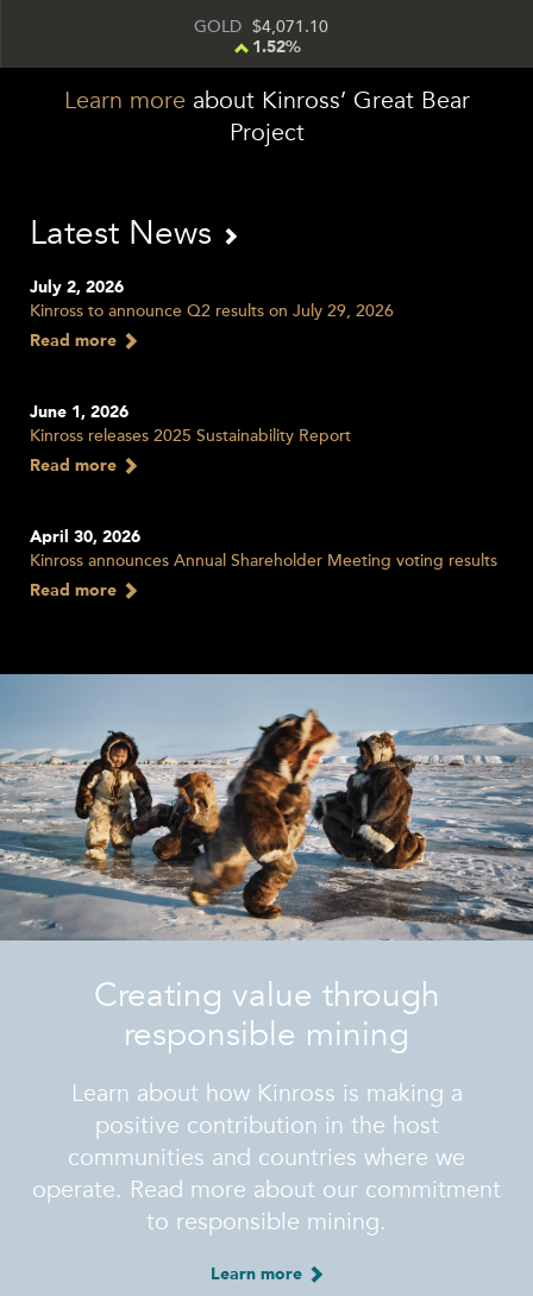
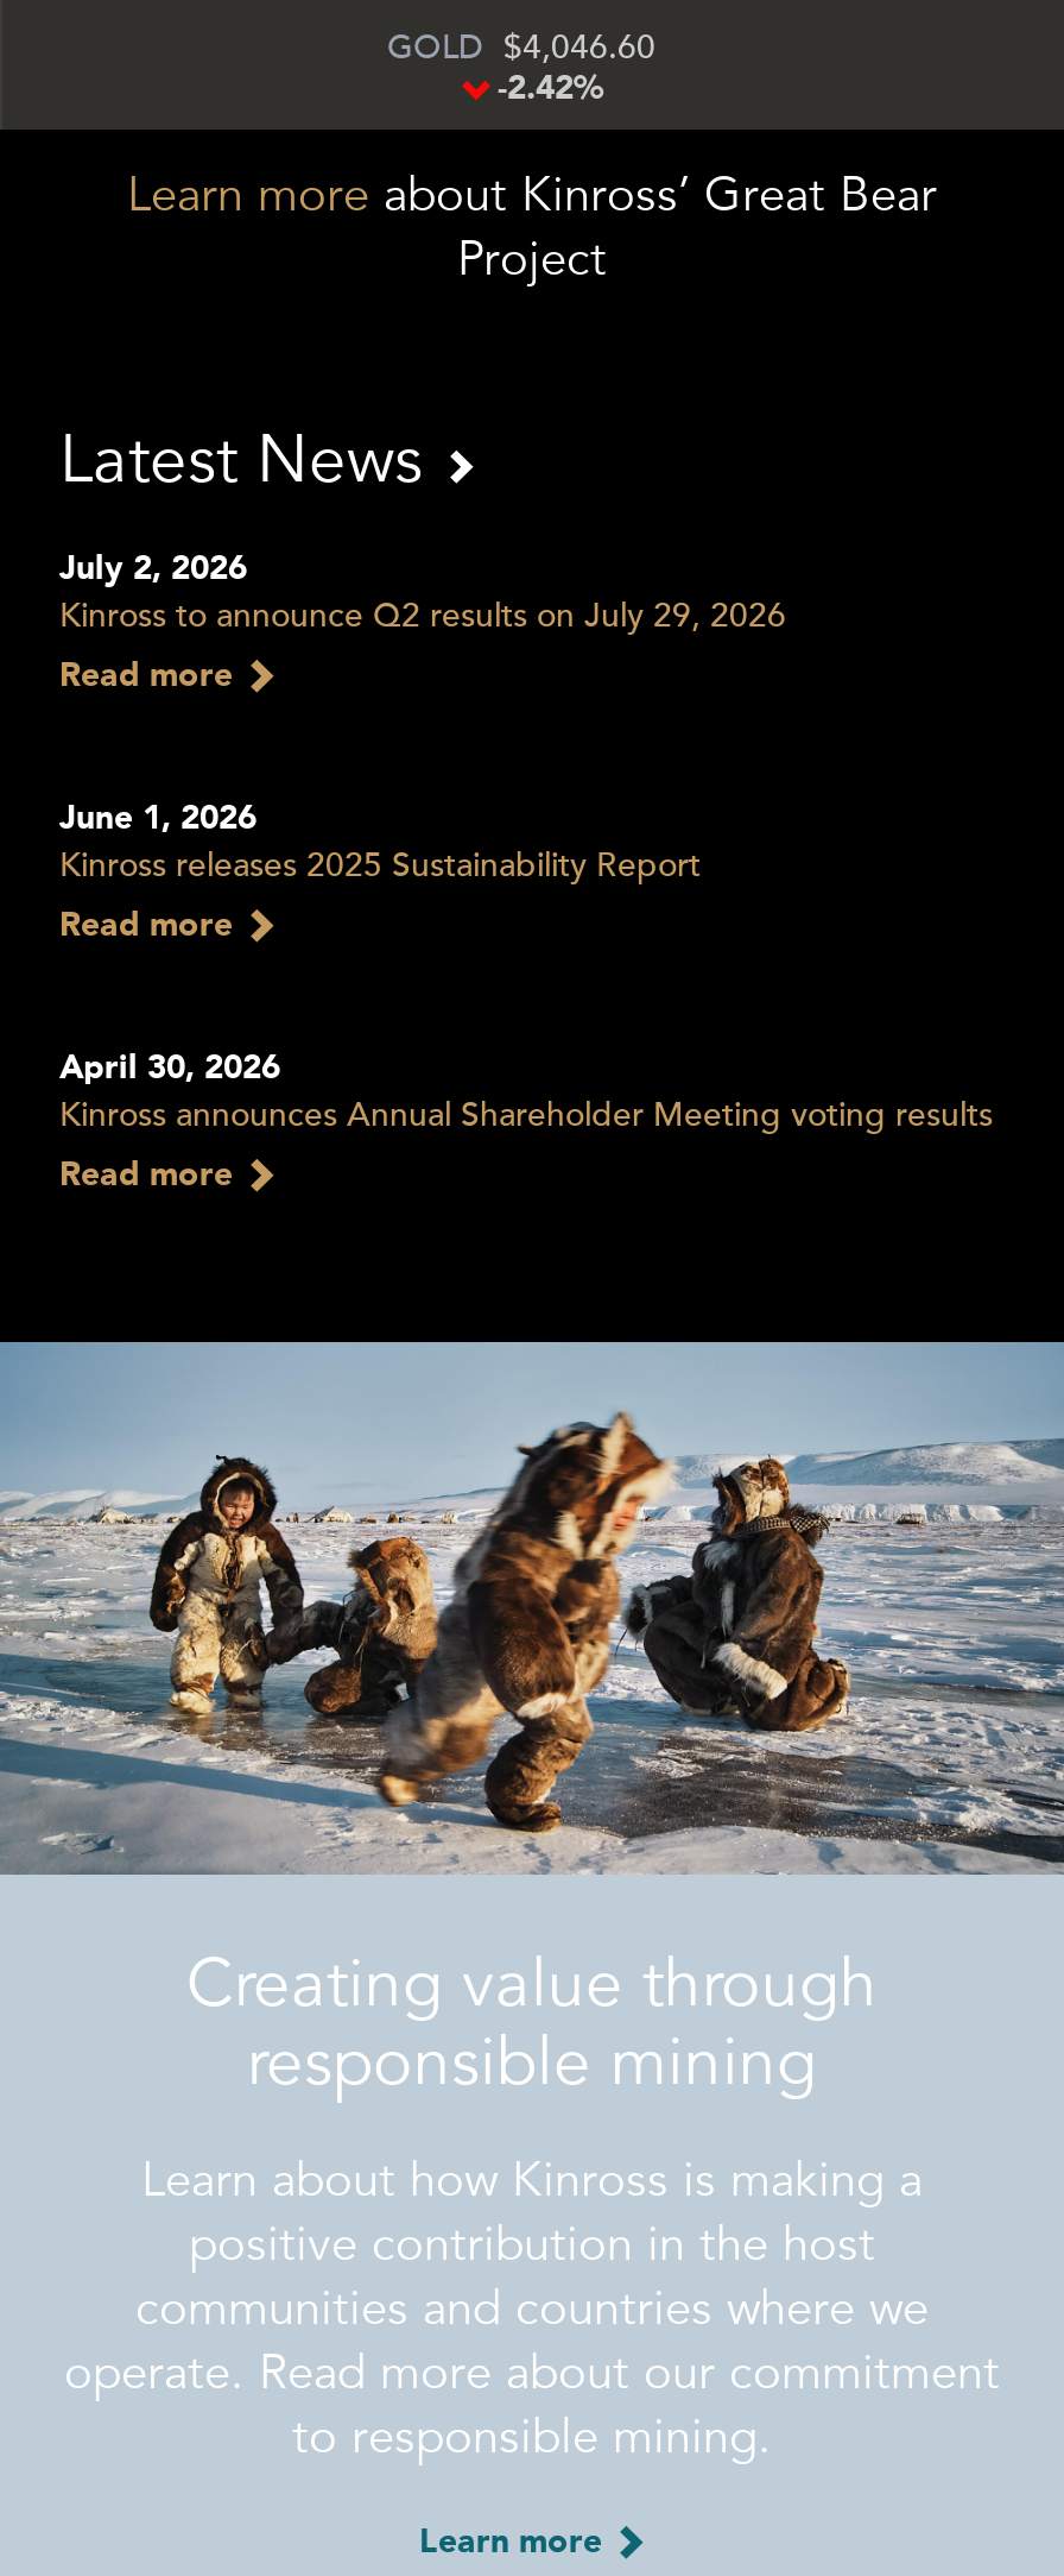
- GOLD 4,071.10
+ GOLD 4,046.60

- 1.52%
+ -2.42%
